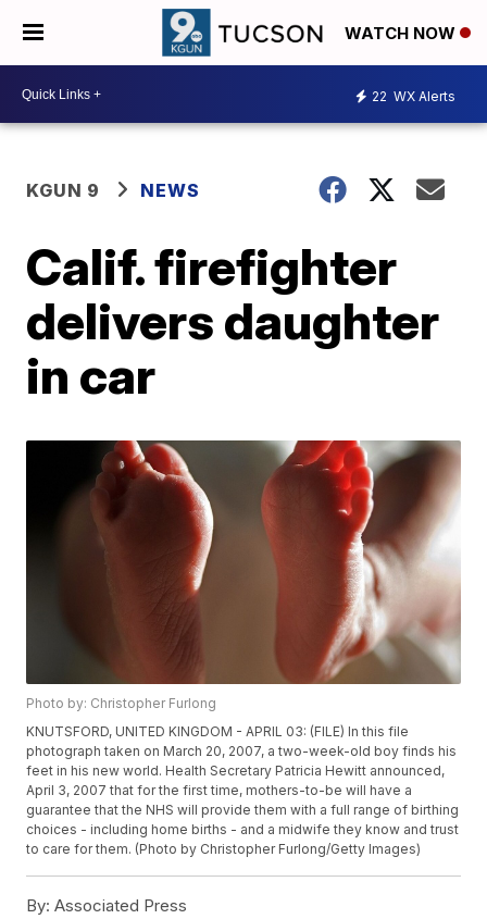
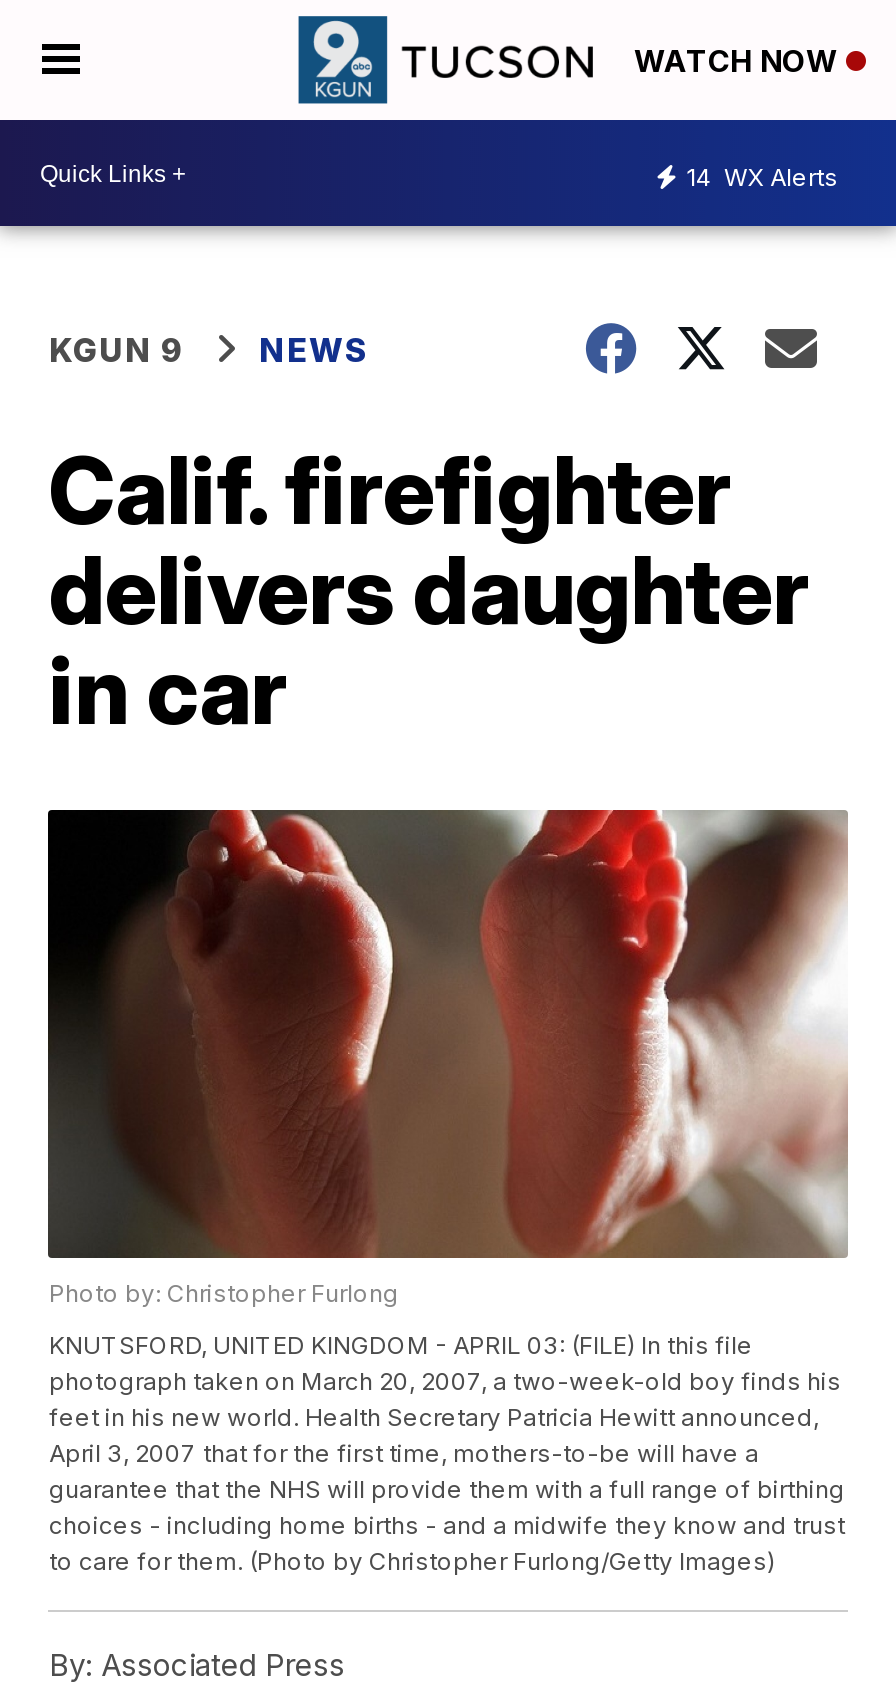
- 22 WX Alerts
+ 14 WX Alerts
